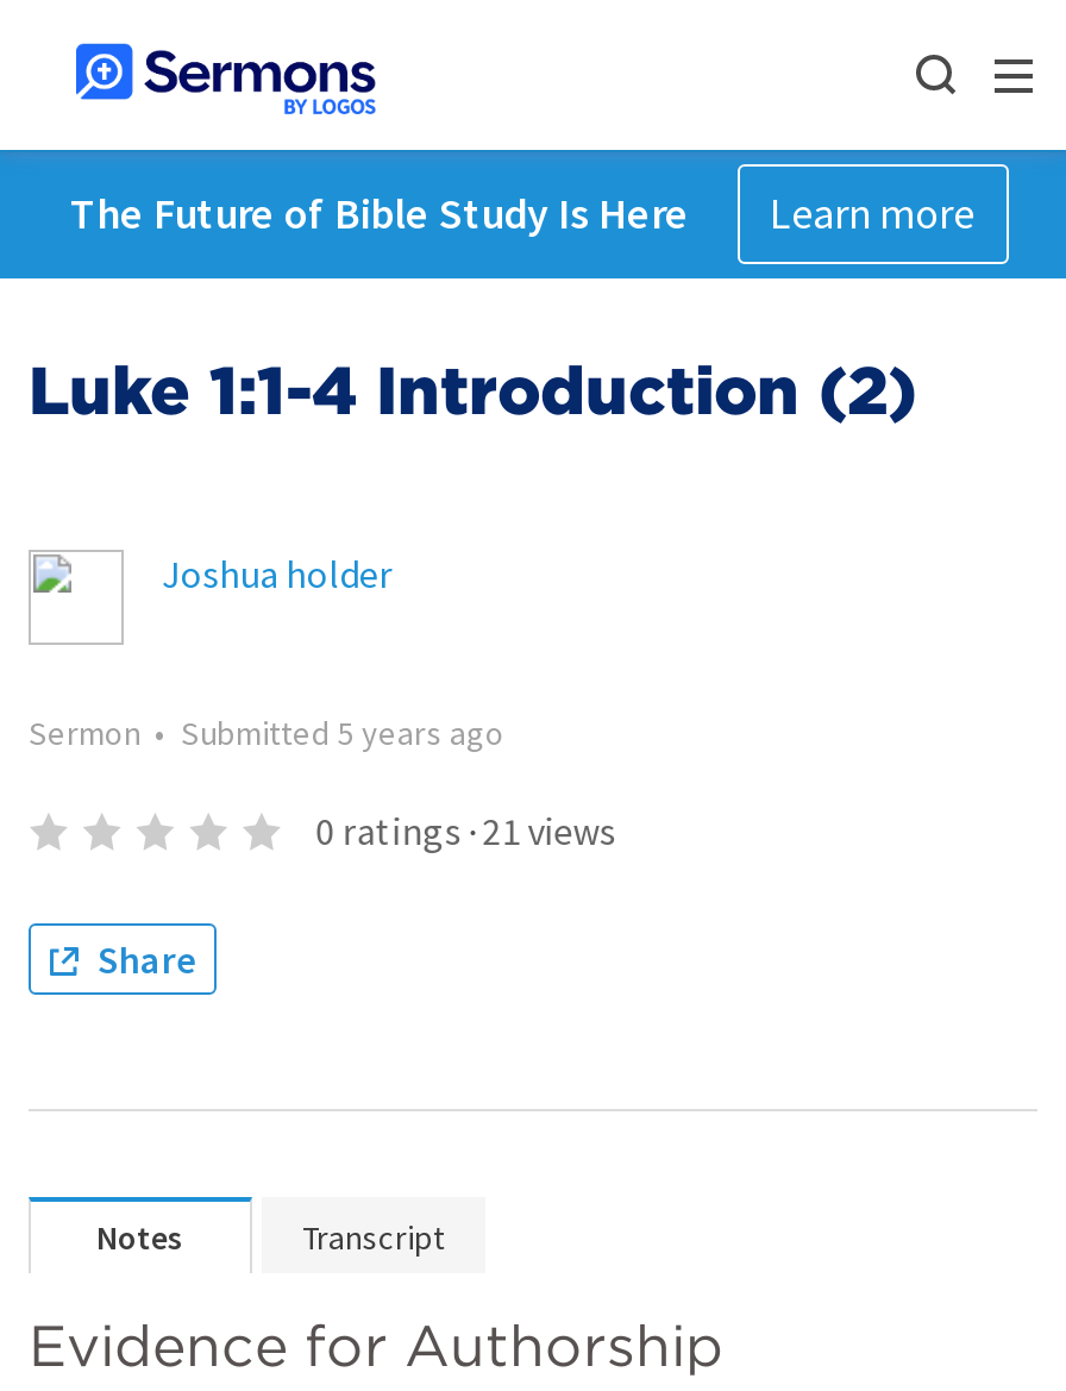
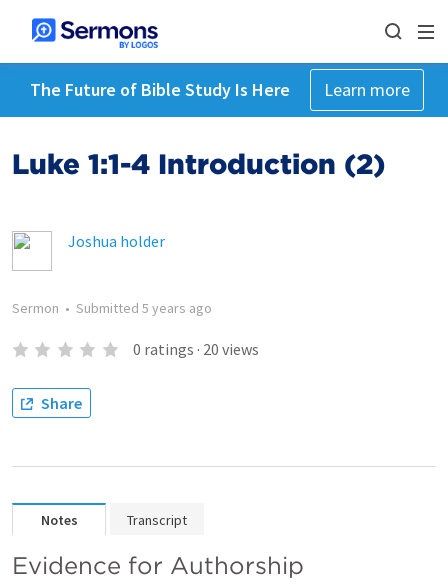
- 0 ratings · 21 views
+ 0 ratings · 20 views
